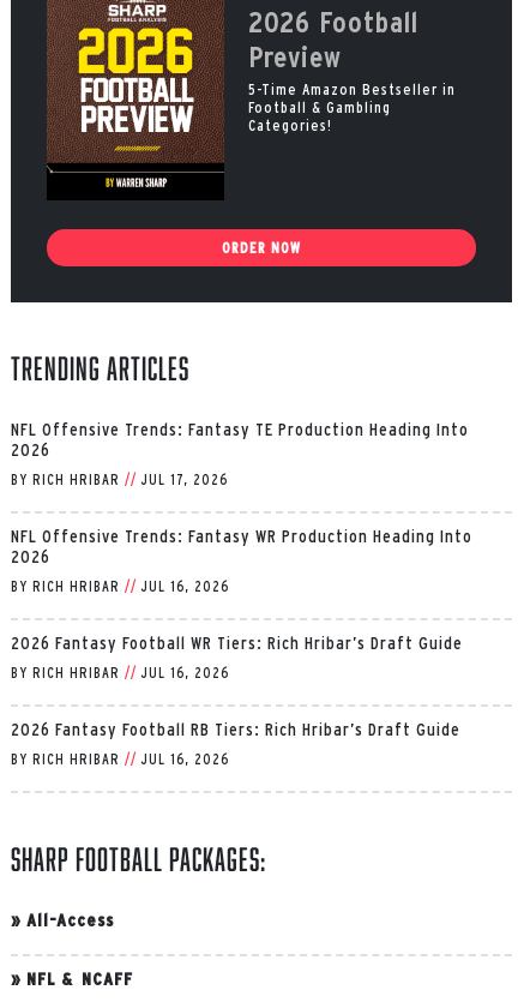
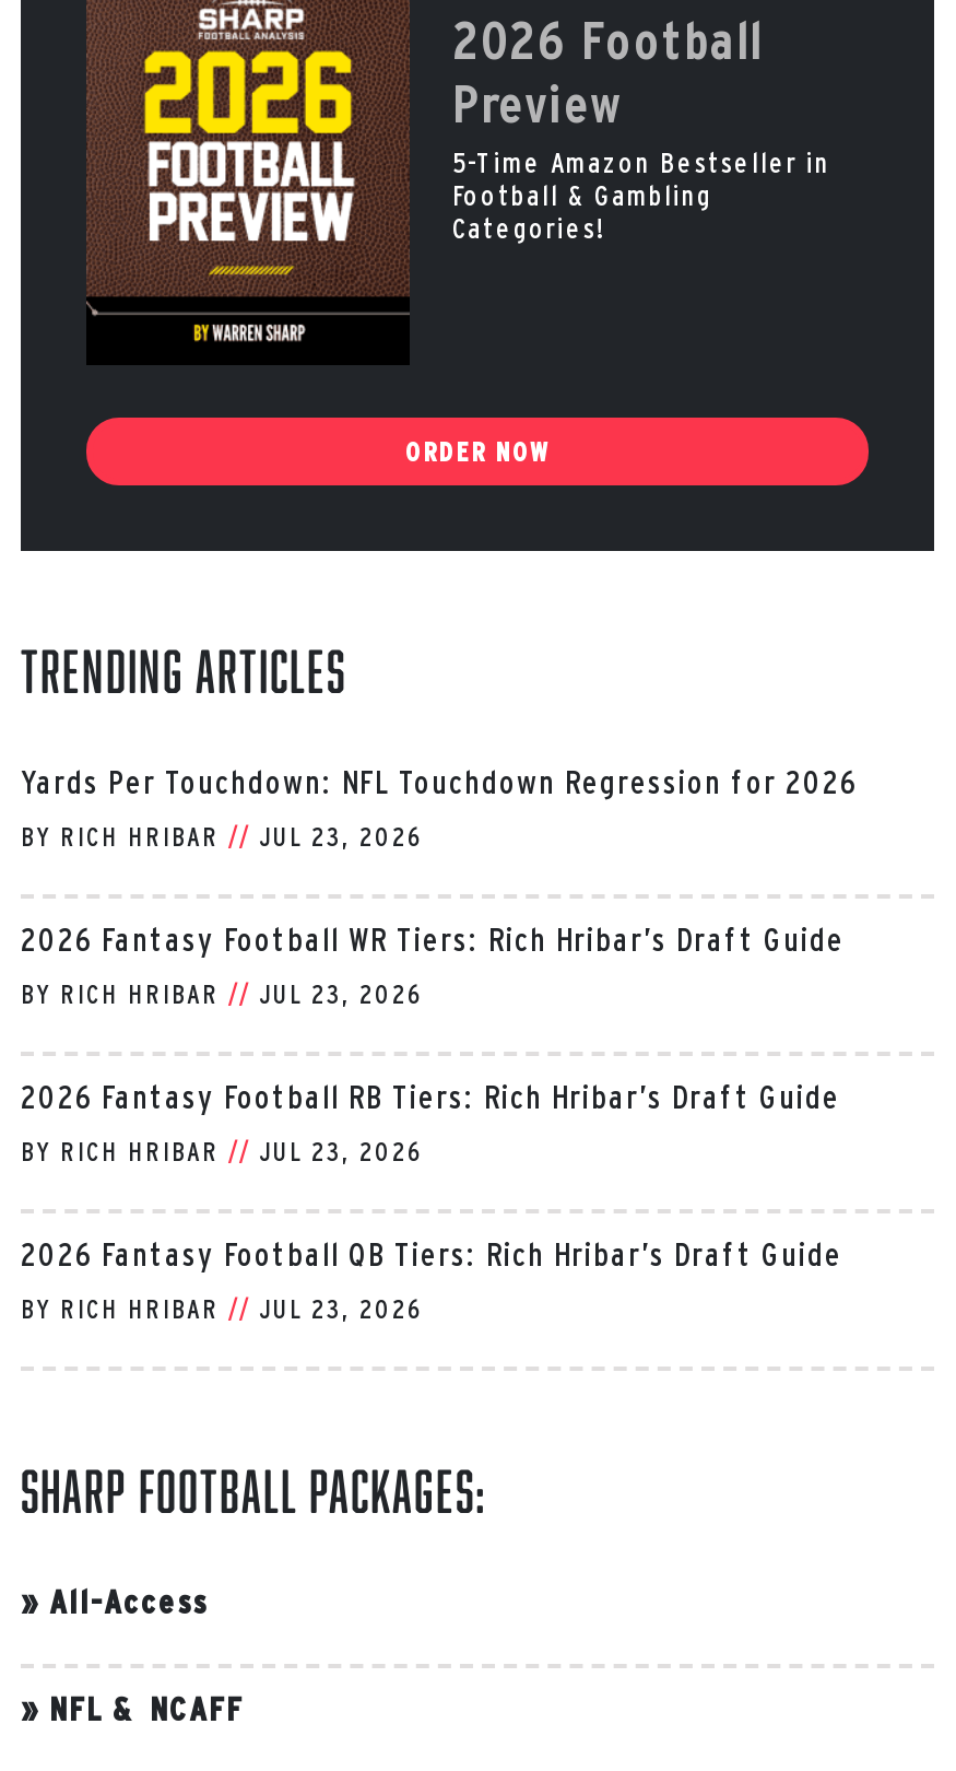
- NFL Offensive Trends: Fantasy TE Production Heading Into
- 2026
- BY RICH HRIBAR // JUL 17, 2026
- NFL Offensive Trends: Fantasy WR Production Heading Into
- 2026
- BY RICH HRIBAR // JUL 16, 2026
+ Yards Per Touchdown: NFL Touchdown Regression for 2026
+ BY RICH HRIBAR // JUL 23, 2026

moved up: 2026 Fantasy Football WR Tiers: Rich Hribar’s Draft Guide

- BY RICH HRIBAR // JUL 16, 2026
+ BY RICH HRIBAR // JUL 23, 2026

moved up: 2026 Fantasy Football RB Tiers: Rich Hribar’s Draft Guide

- BY RICH HRIBAR // JUL 16, 2026
+ BY RICH HRIBAR // JUL 23, 2026
+ 2026 Fantasy Football QB Tiers: Rich Hribar’s Draft Guide
+ BY RICH HRIBAR // JUL 23, 2026
